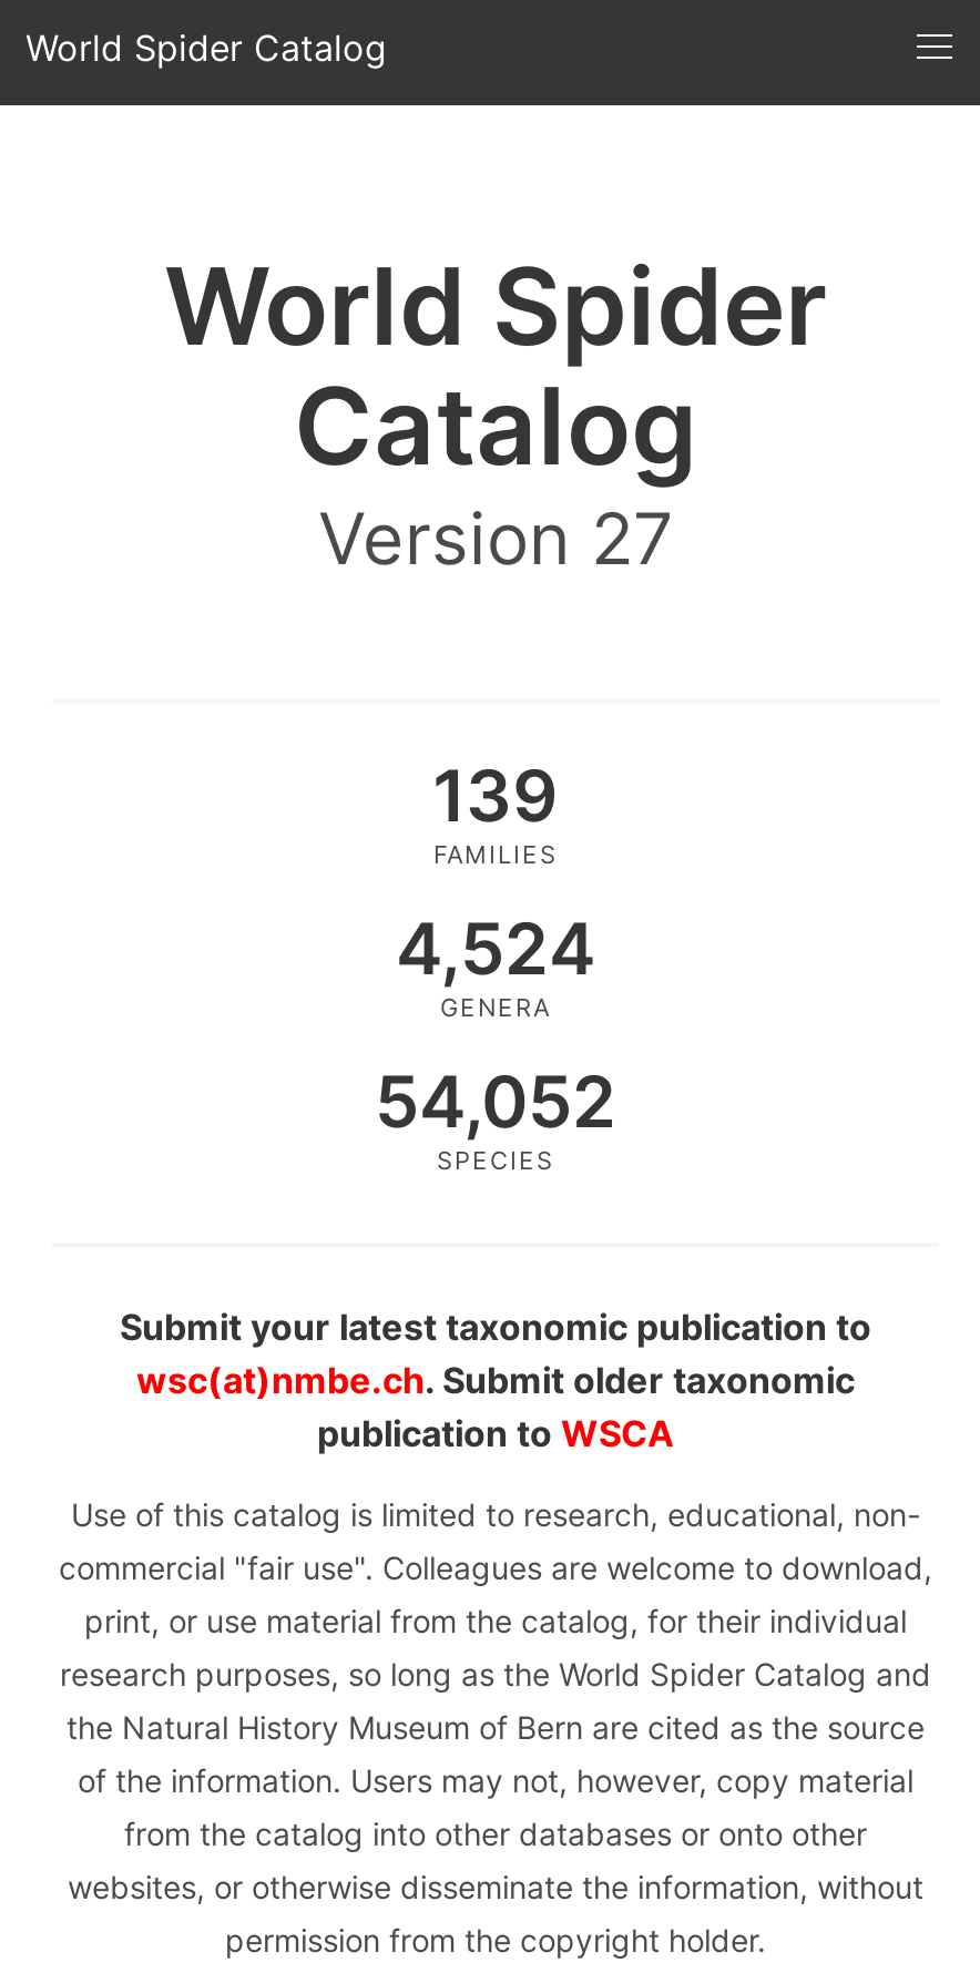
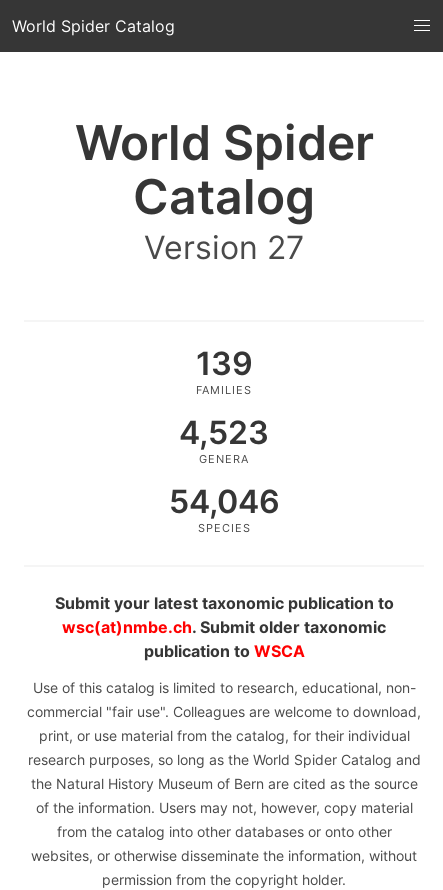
- 4,524
+ 4,523

- 54,052
+ 54,046
